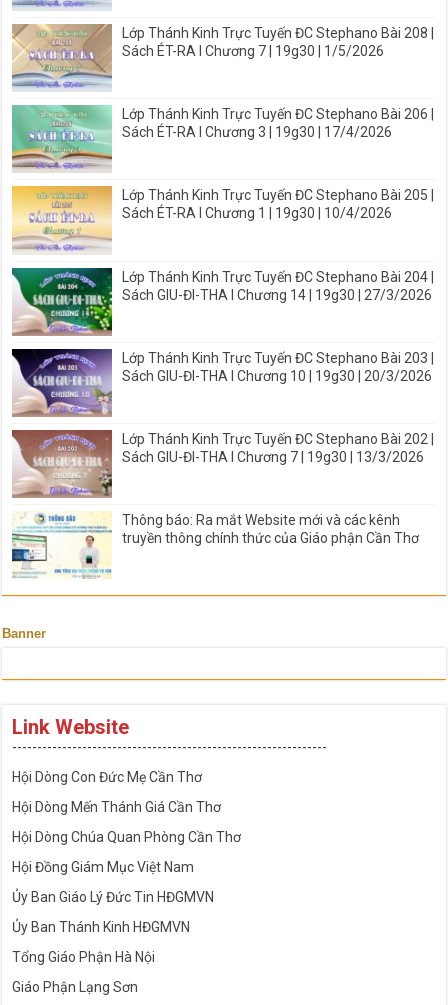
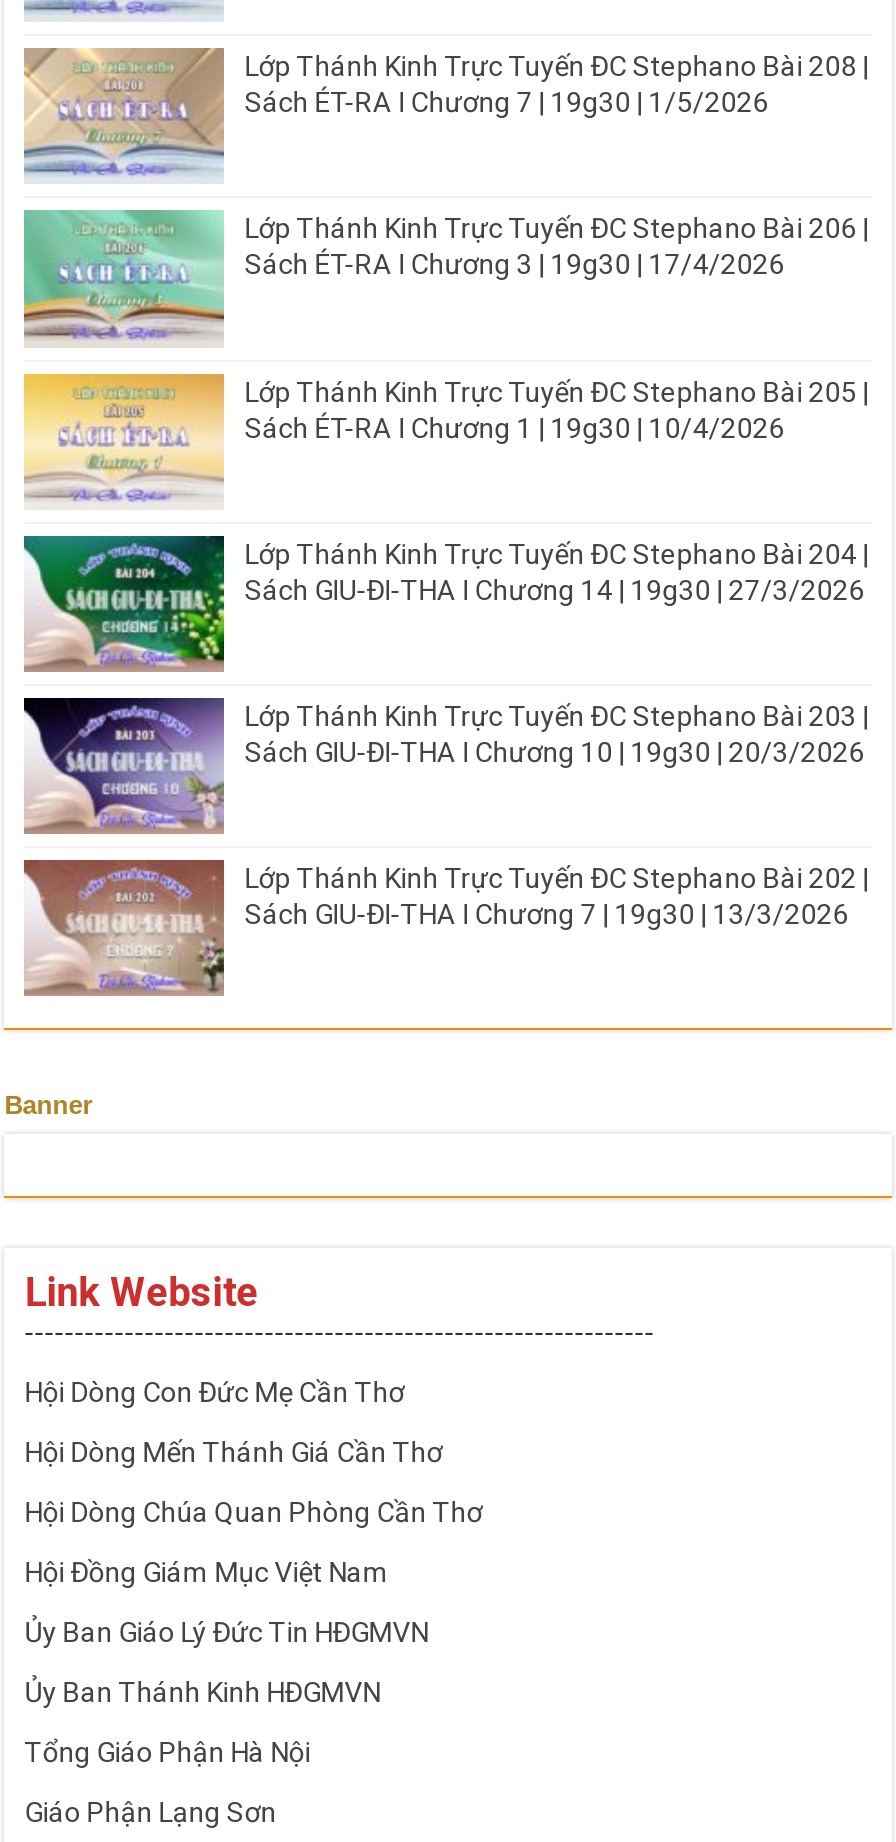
- [image]
- Thông báo: Ra mắt Website mới và các kênh
- truyền thông chính thức của Giáo phận Cần Thơ
